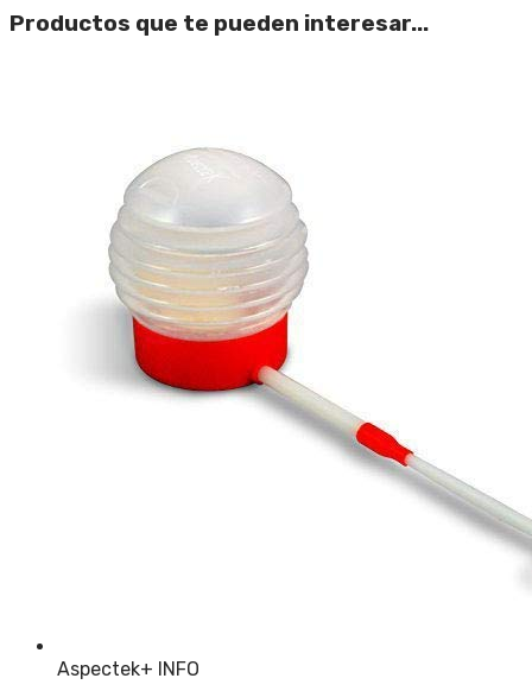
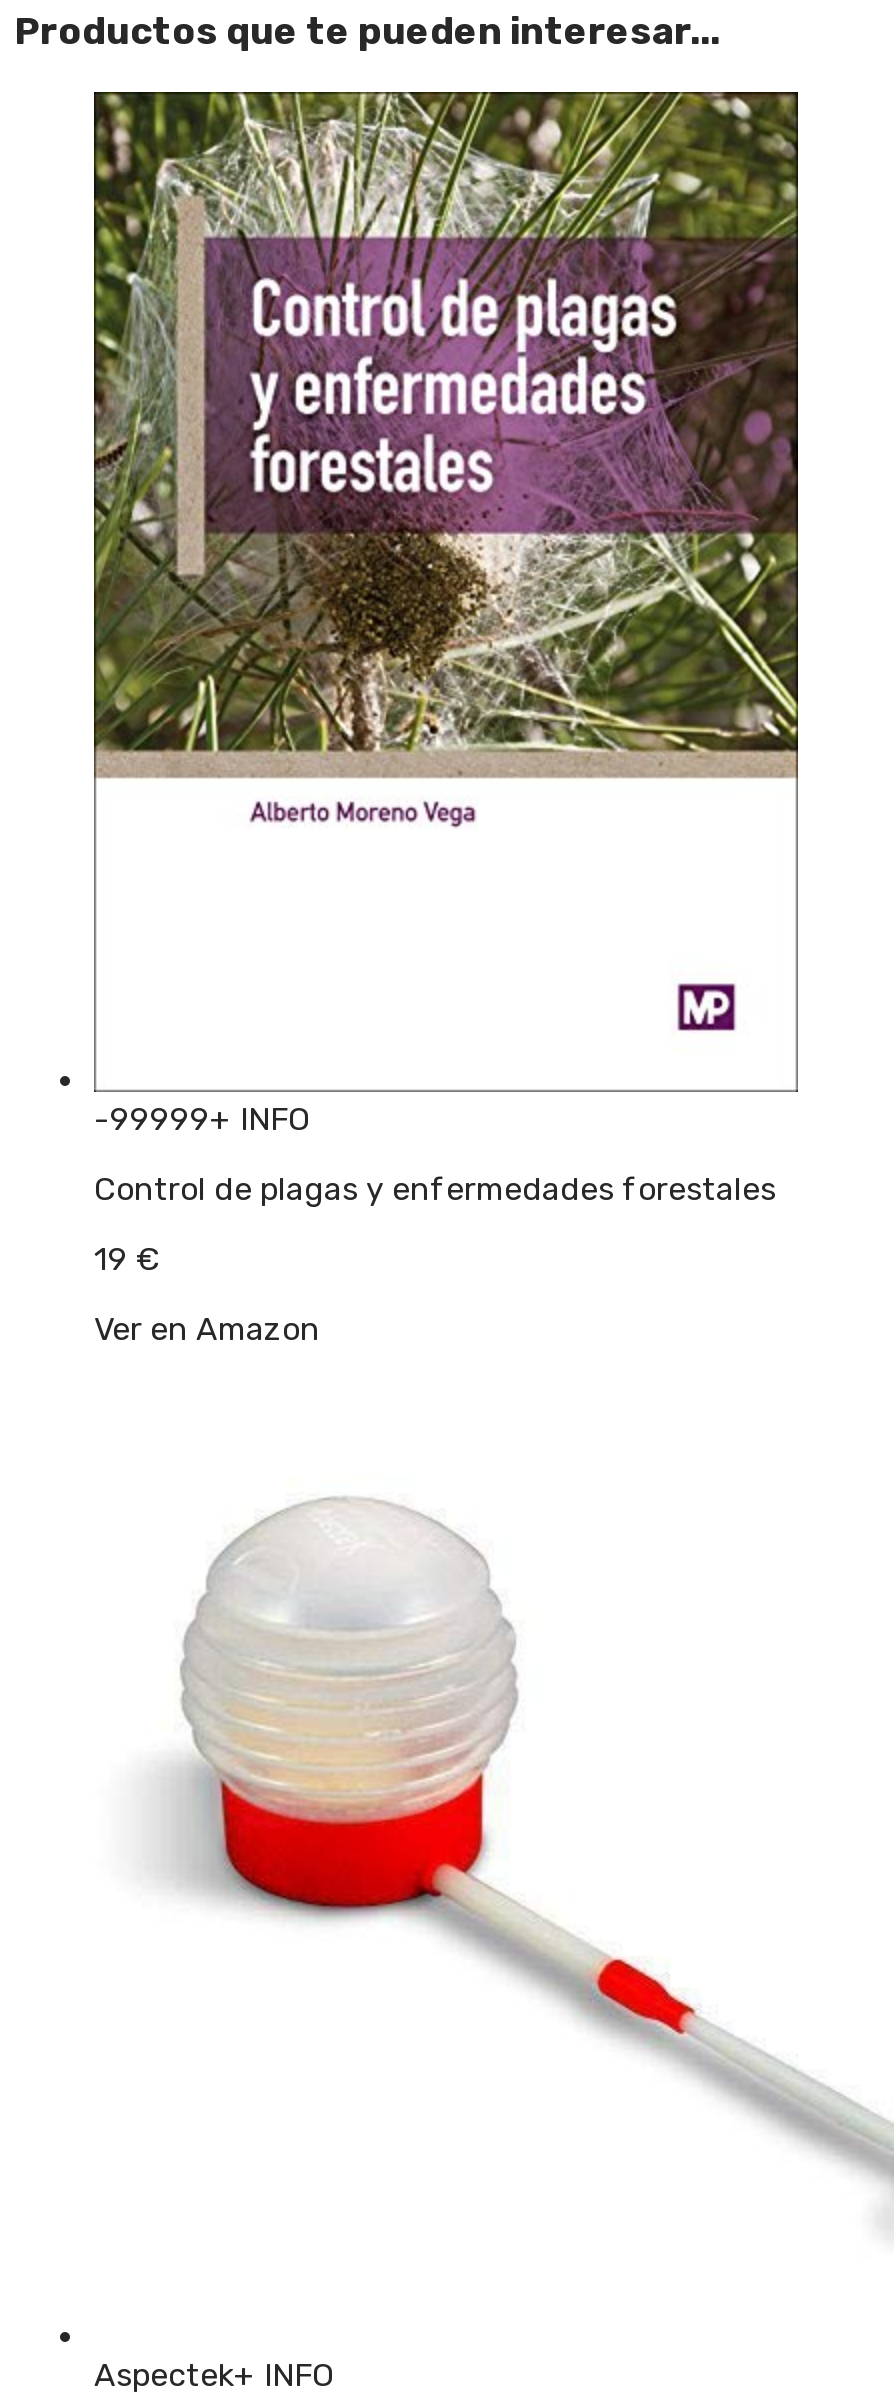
+ [image]
+ -99999+ INFO
+ Control de plagas y enfermedades forestales
+ 19 €
+ Ver en Amazon
